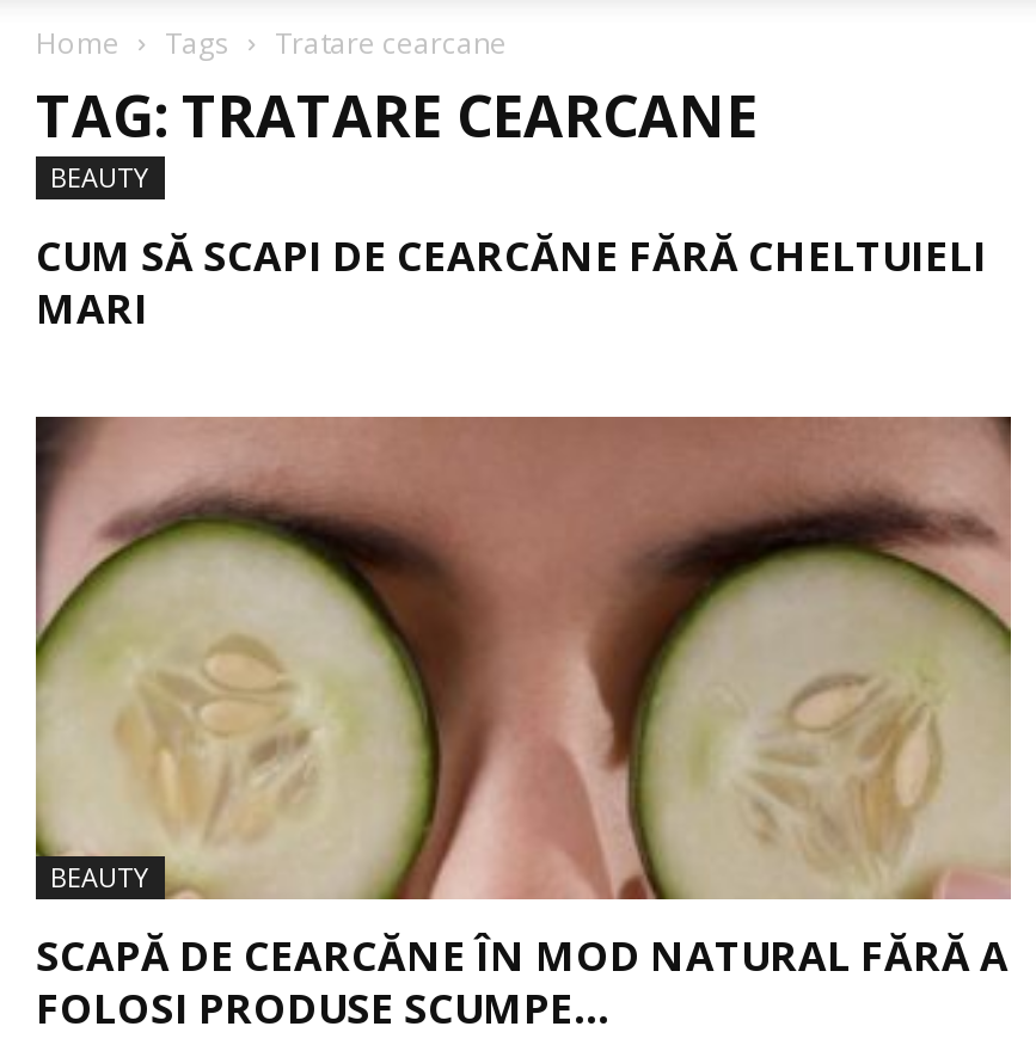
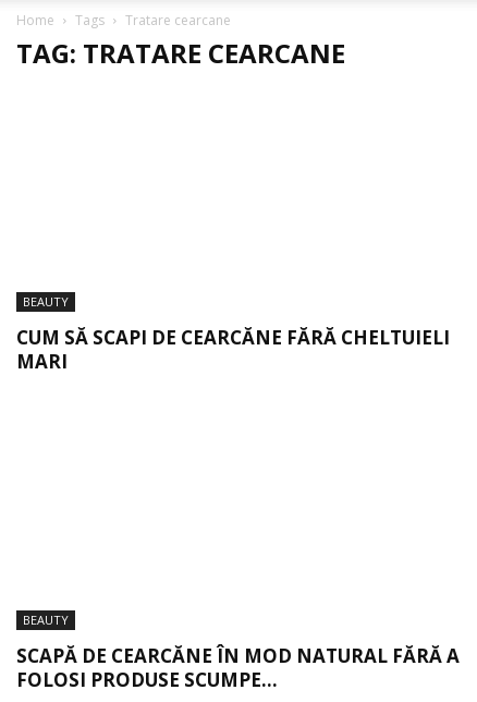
- [image]
